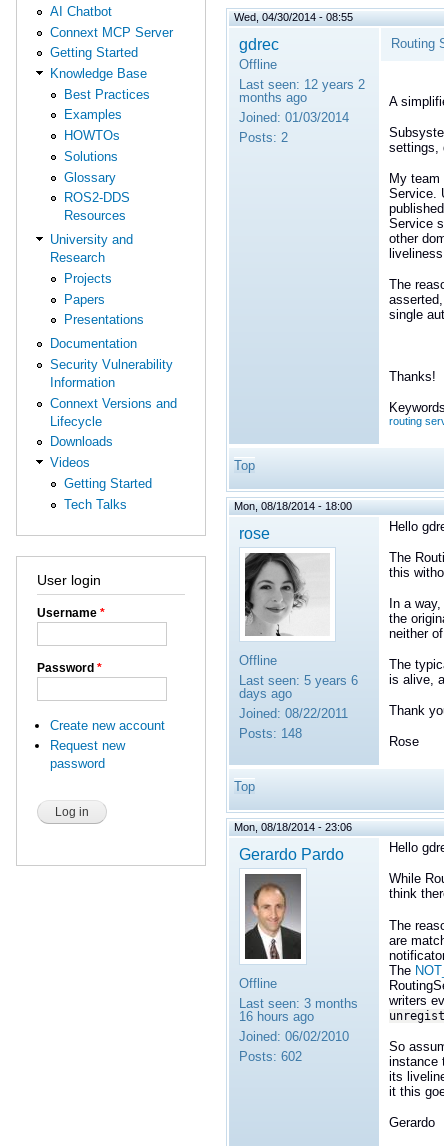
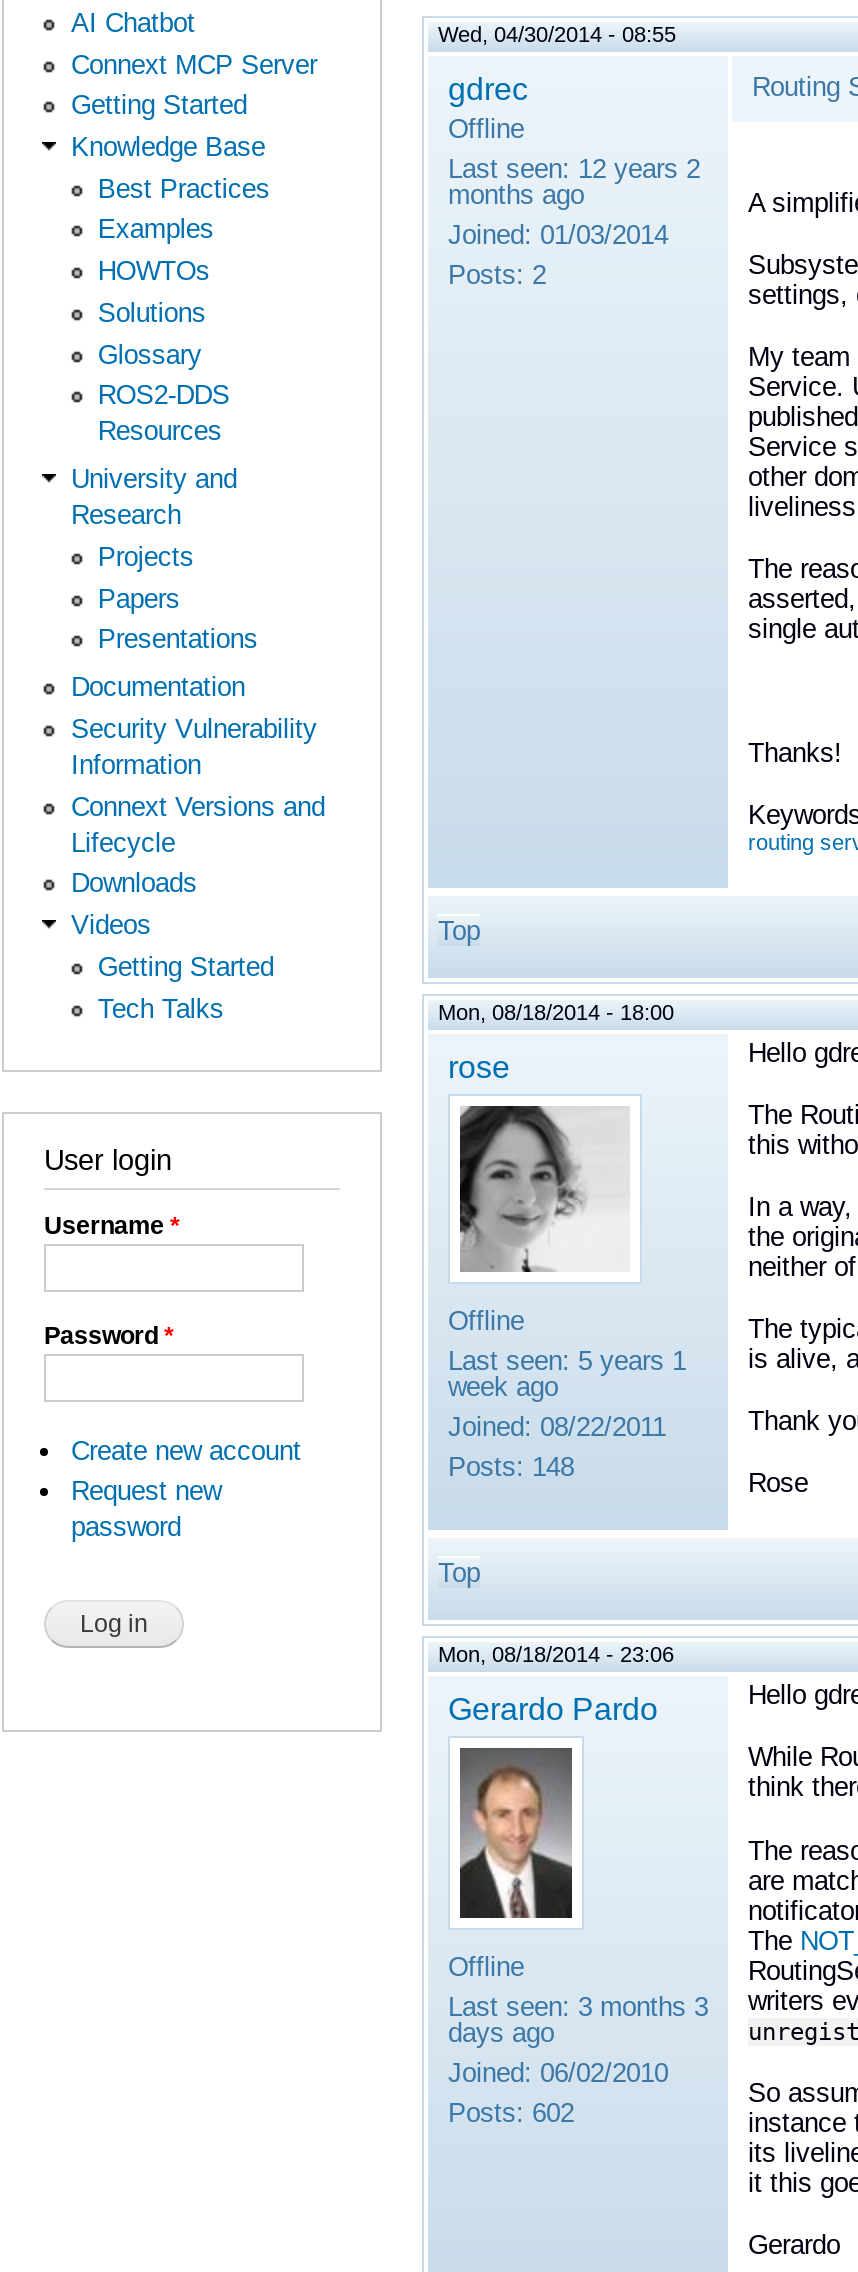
- Last seen: 5 years 6
+ Last seen: 5 years 1

- days ago
+ week ago

- Last seen: 3 months
- 16 hours ago
+ Last seen: 3 months 3
+ days ago
